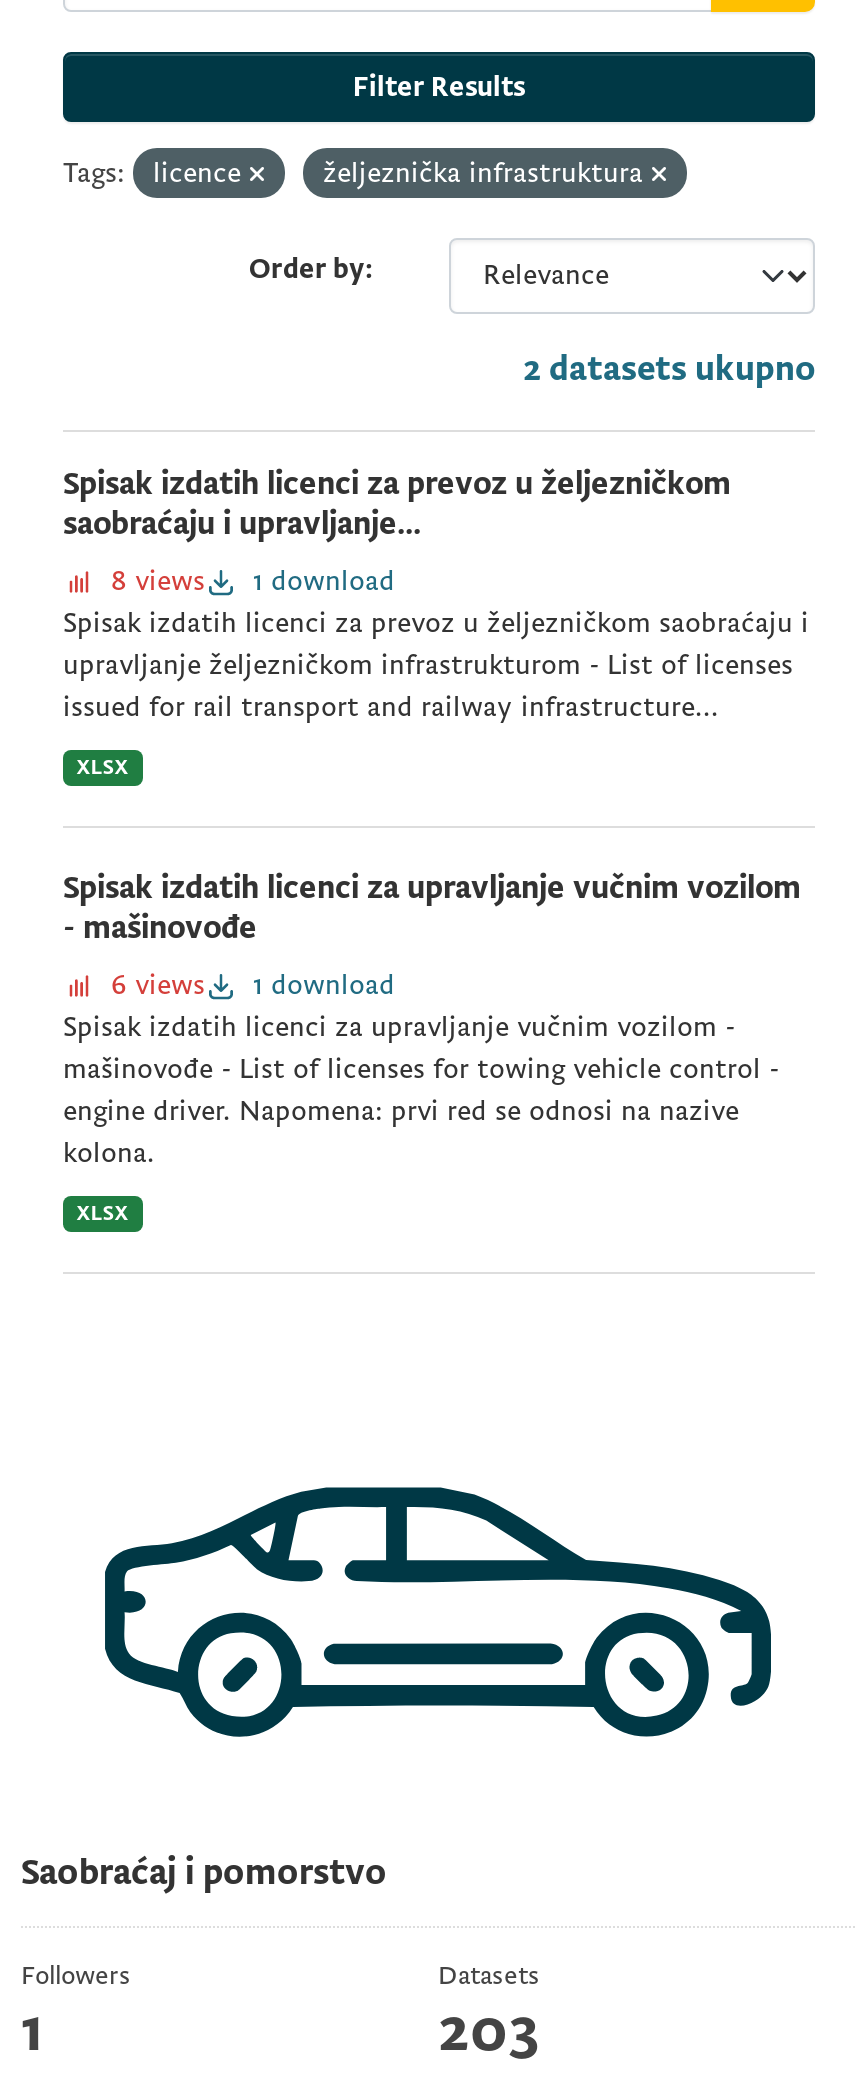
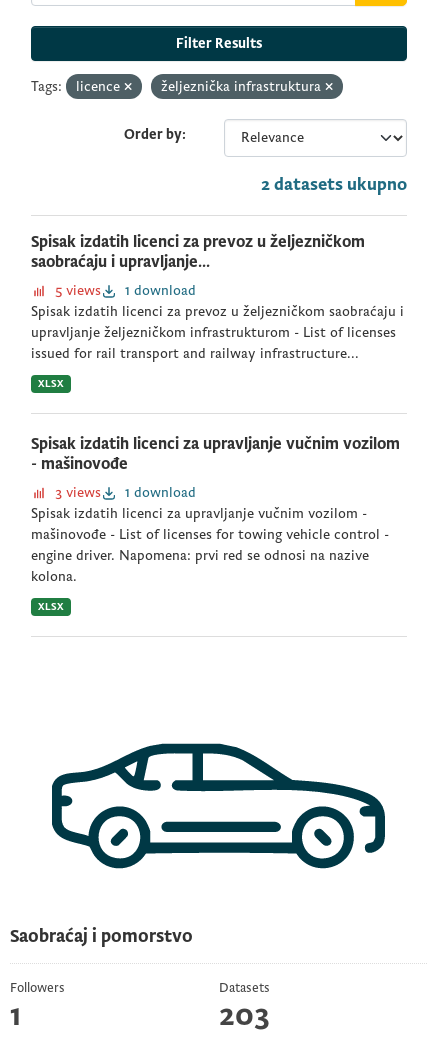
- 8 views 1 download
+ 5 views 1 download

- 6 views 1 download
+ 3 views 1 download
